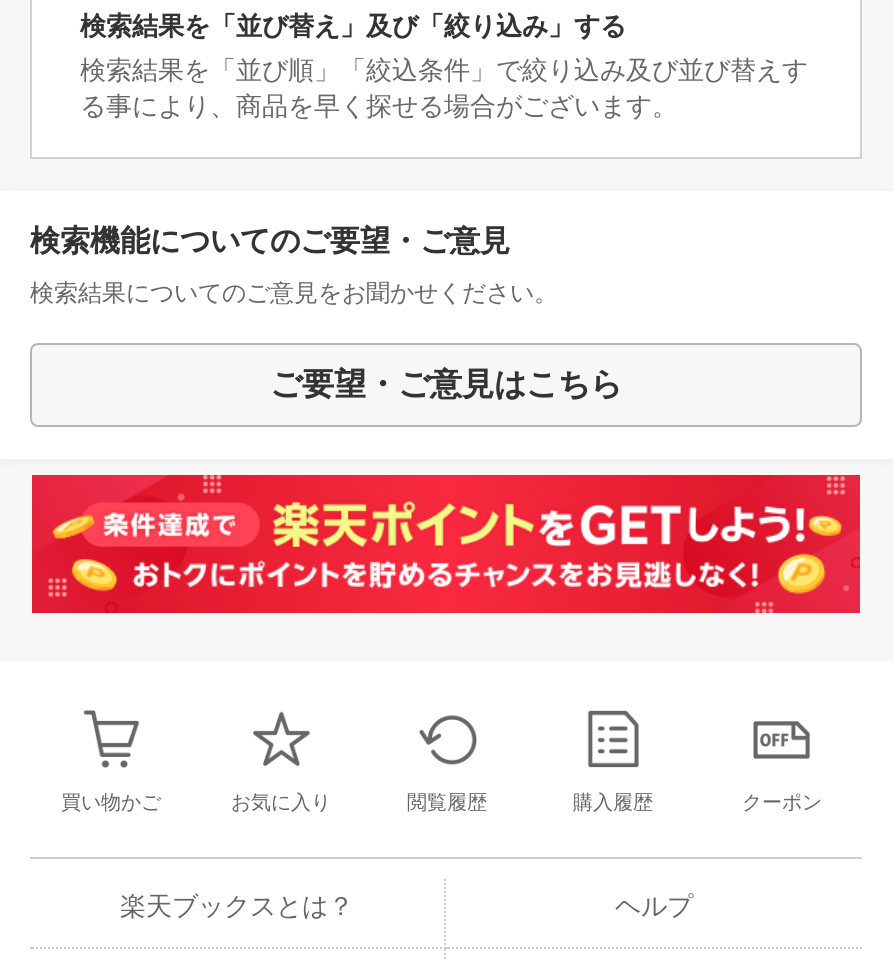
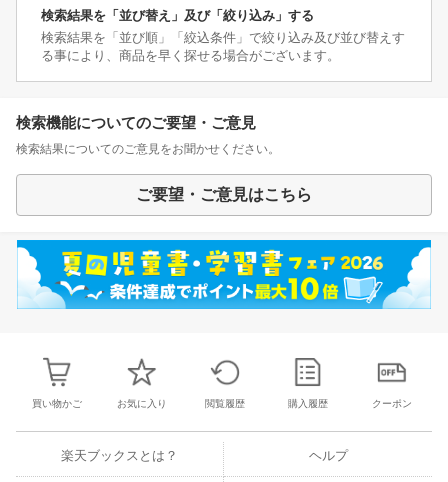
- [image]
+ [image]
